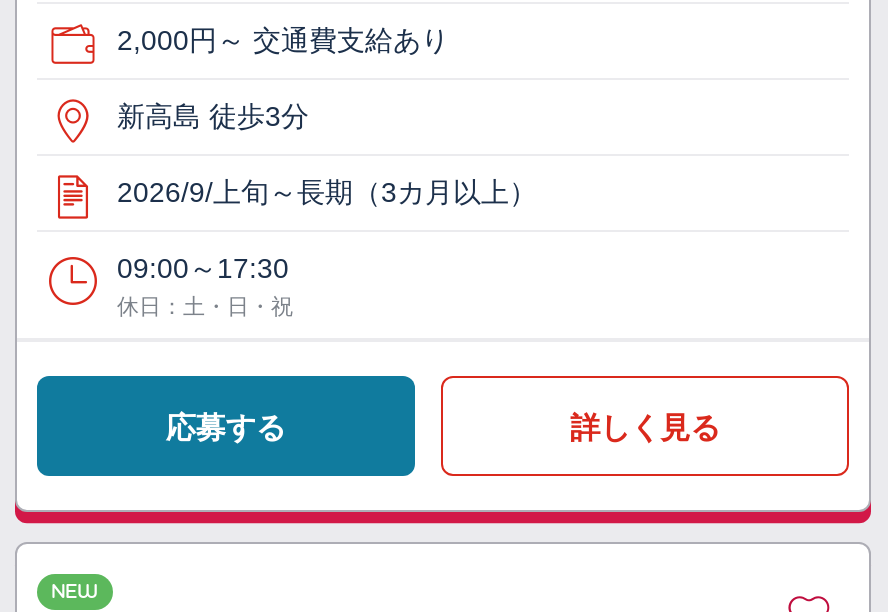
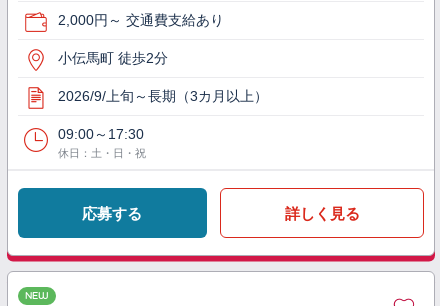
- 新高島 徒歩3分
+ 小伝馬町 徒歩2分
